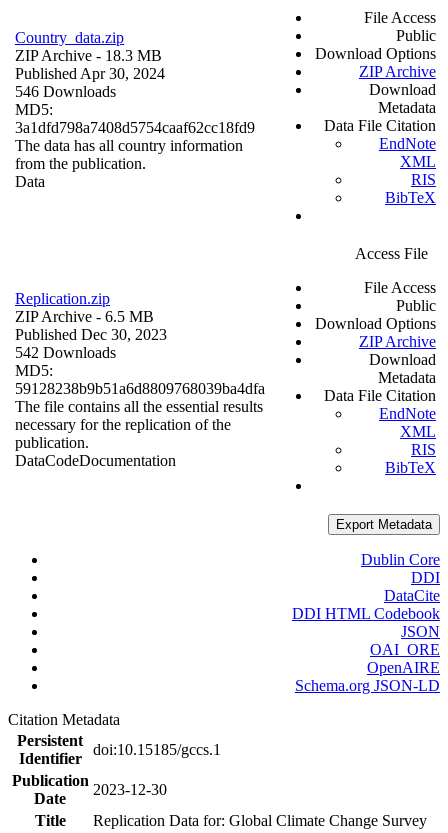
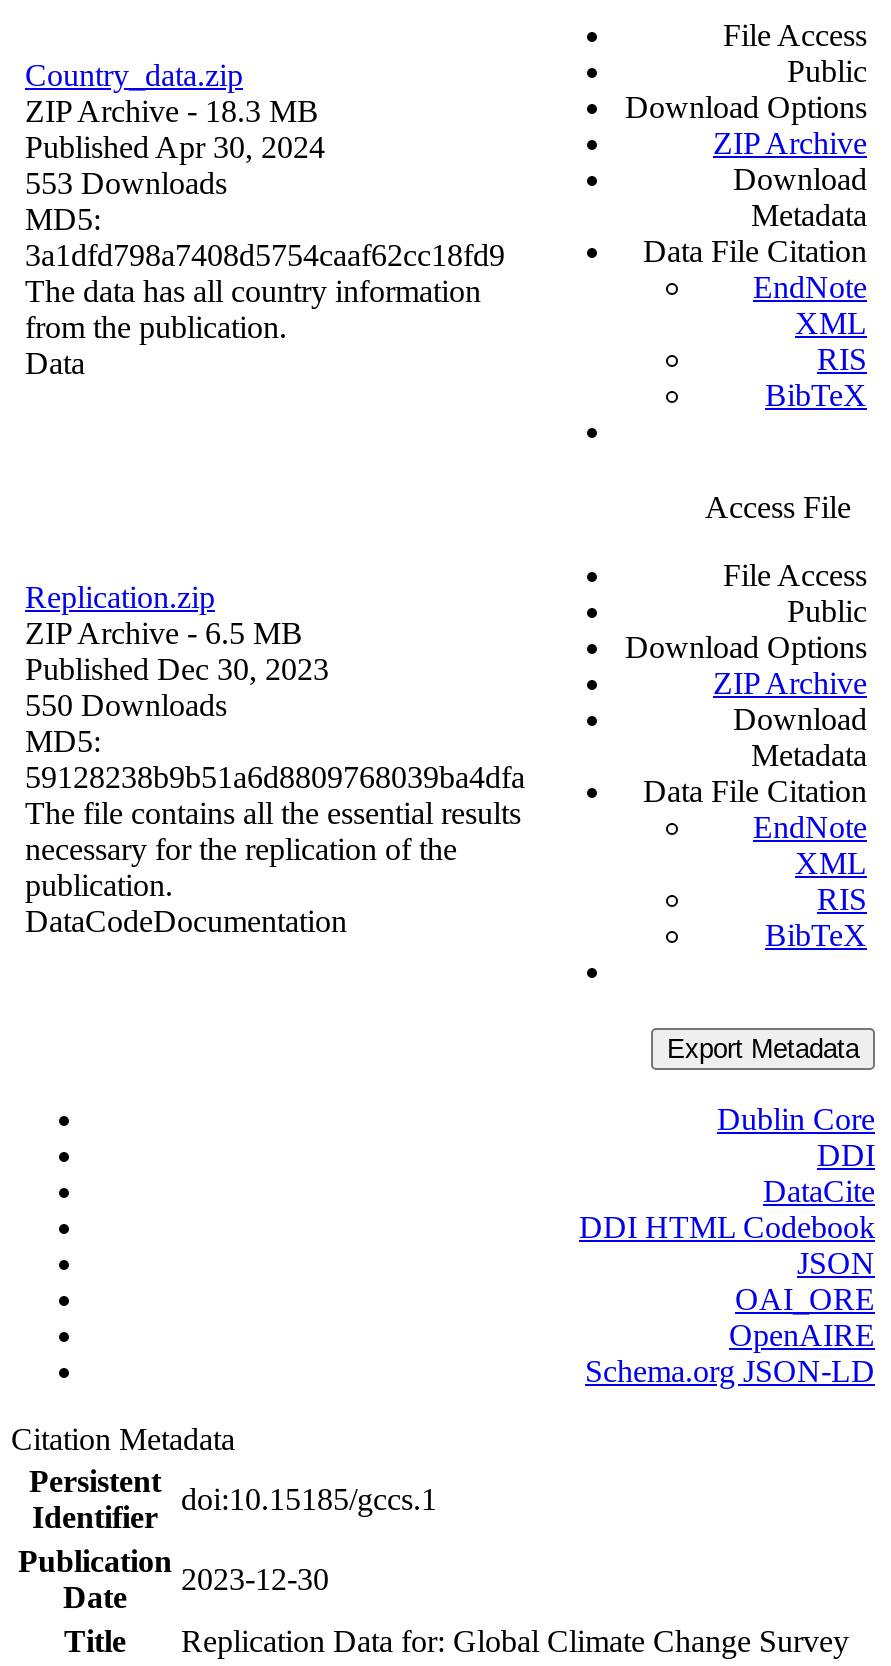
- 546 Downloads
+ 553 Downloads

- 542 Downloads
+ 550 Downloads
